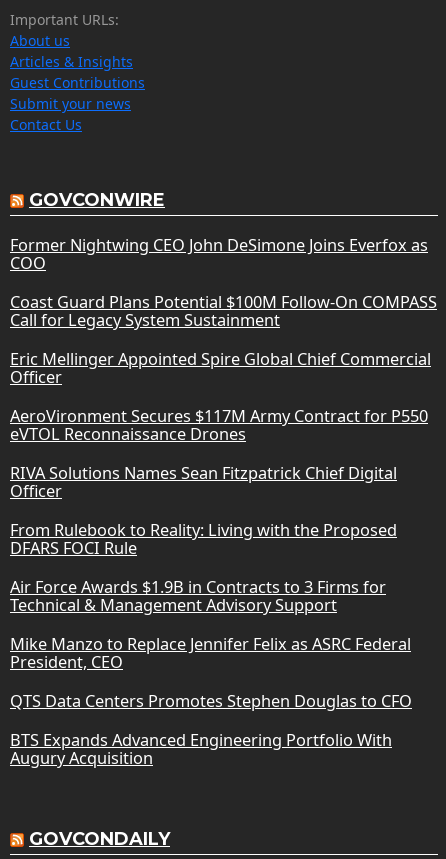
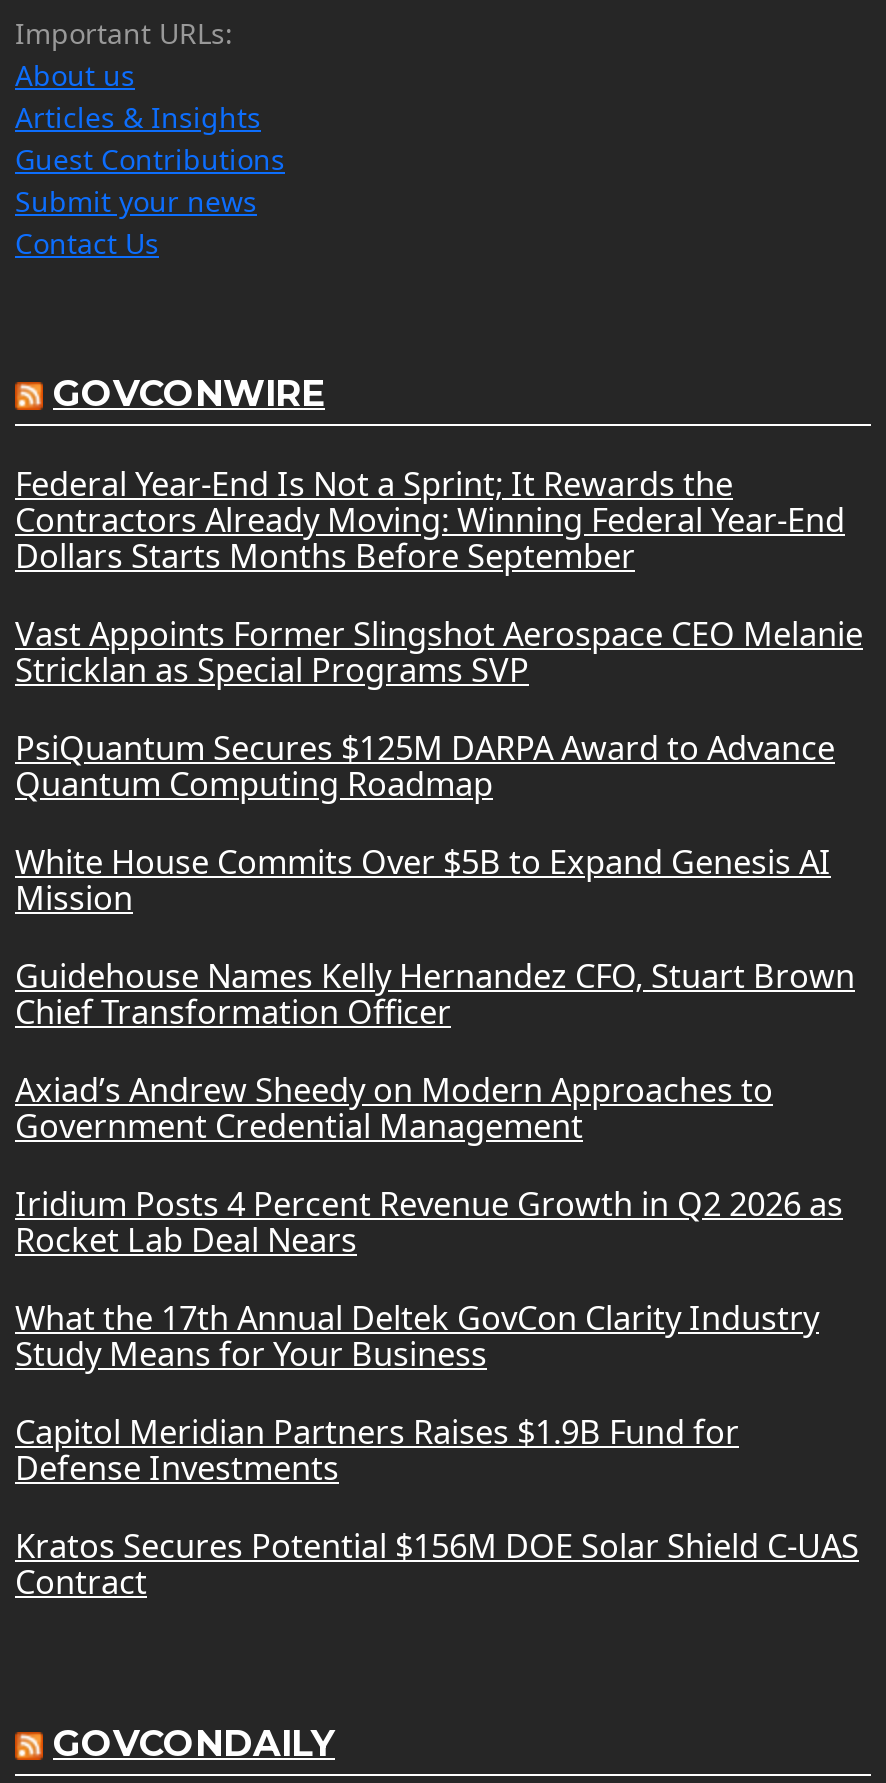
- Former Nightwing CEO John DeSimone Joins Everfox as
- COO
+ Federal Year-End Is Not a Sprint; It Rewards the
+ Contractors Already Moving: Winning Federal Year-End
+ Dollars Starts Months Before September

- Coast Guard Plans Potential $100M Follow-On COMPASS
- Call for Legacy System Sustainment
+ Vast Appoints Former Slingshot Aerospace CEO Melanie
+ Stricklan as Special Programs SVP

- Eric Mellinger Appointed Spire Global Chief Commercial
- Officer
+ PsiQuantum Secures $125M DARPA Award to Advance
+ Quantum Computing Roadmap

- AeroVironment Secures $117M Army Contract for P550
- eVTOL Reconnaissance Drones
+ White House Commits Over $5B to Expand Genesis AI
+ Mission

- RIVA Solutions Names Sean Fitzpatrick Chief Digital
- Officer
+ Guidehouse Names Kelly Hernandez CFO, Stuart Brown
+ Chief Transformation Officer

- From Rulebook to Reality: Living with the Proposed
- DFARS FOCI Rule
+ Axiad’s Andrew Sheedy on Modern Approaches to
+ Government Credential Management

- Air Force Awards $1.9B in Contracts to 3 Firms for
- Technical & Management Advisory Support
+ Iridium Posts 4 Percent Revenue Growth in Q2 2026 as
+ Rocket Lab Deal Nears

- Mike Manzo to Replace Jennifer Felix as ASRC Federal
- President, CEO
+ What the 17th Annual Deltek GovCon Clarity Industry
+ Study Means for Your Business

- QTS Data Centers Promotes Stephen Douglas to CFO
+ Capitol Meridian Partners Raises $1.9B Fund for
+ Defense Investments

- BTS Expands Advanced Engineering Portfolio With
- Augury Acquisition
+ Kratos Secures Potential $156M DOE Solar Shield C-UAS
+ Contract
